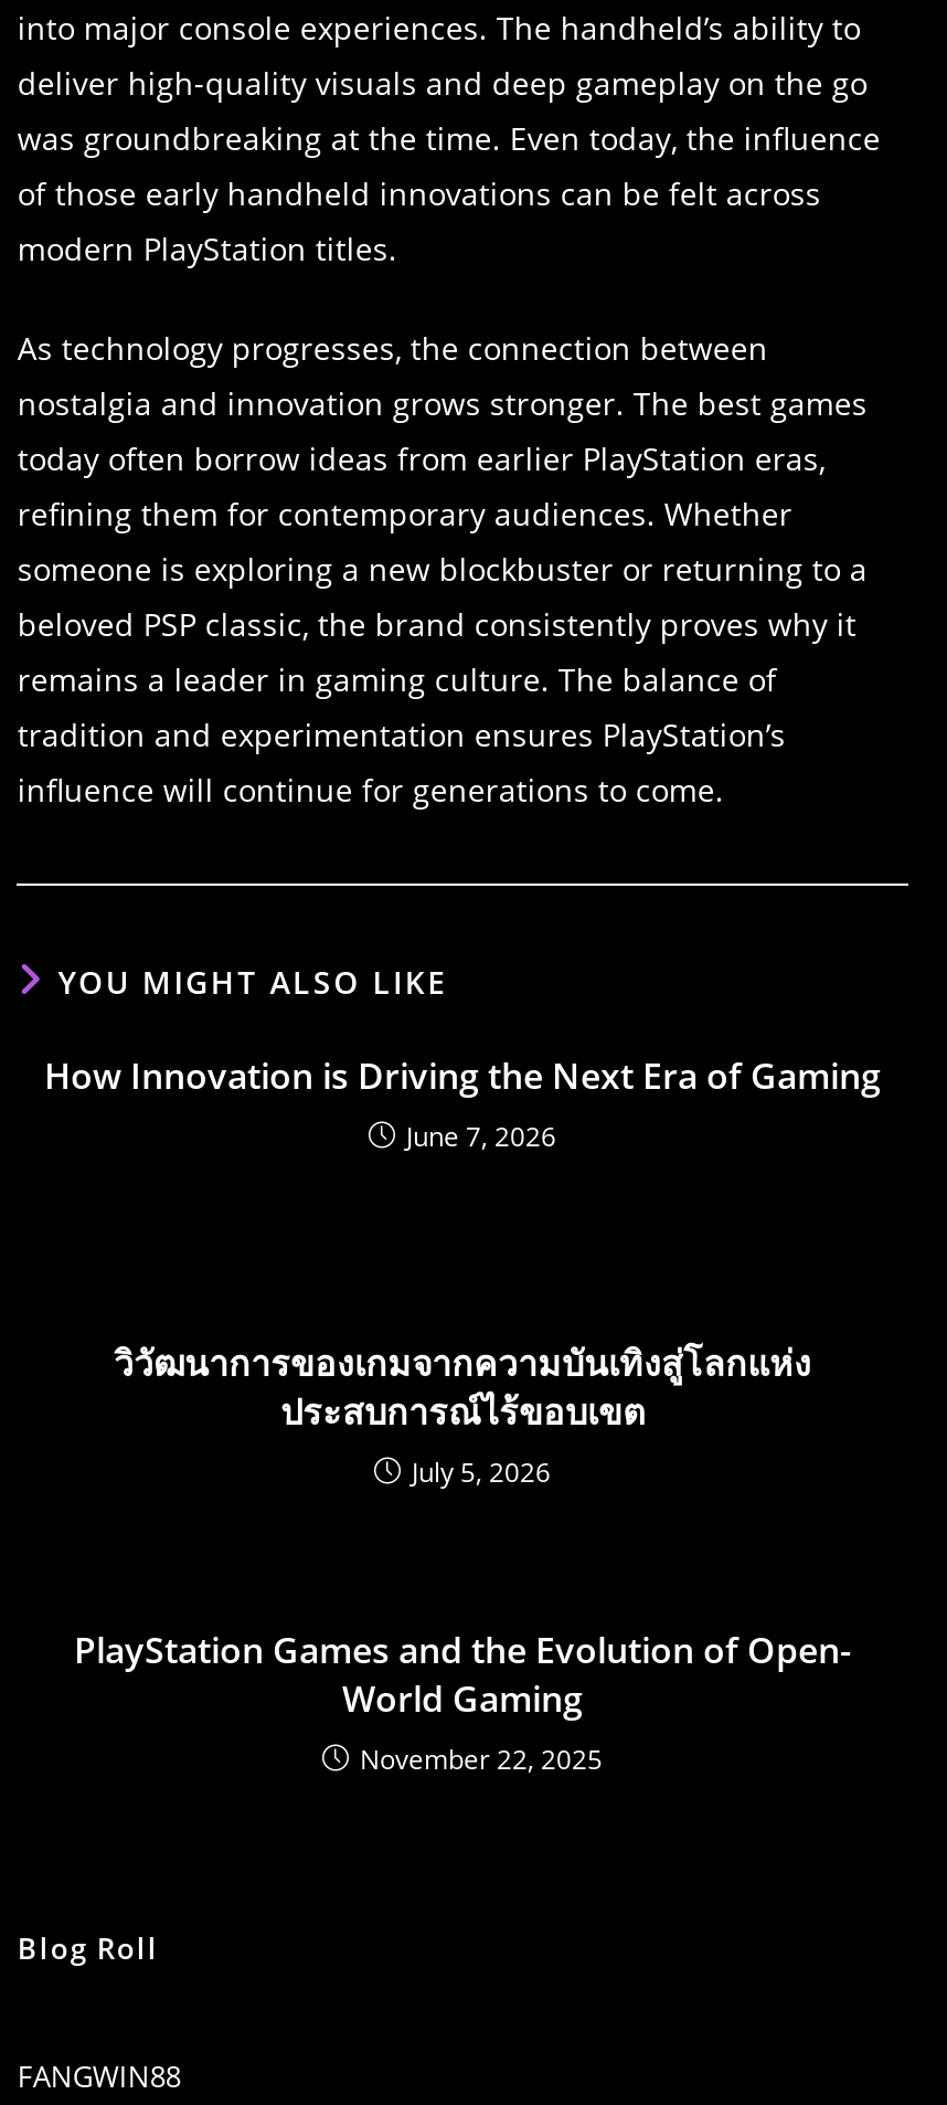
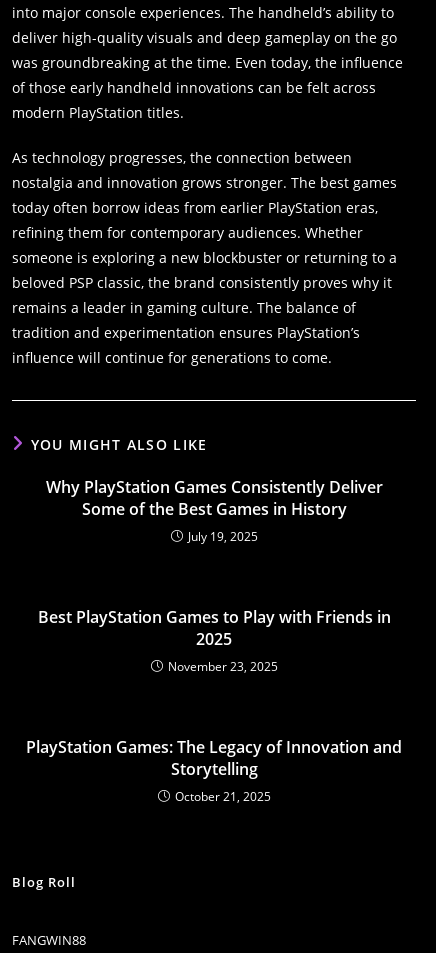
- How Innovation is Driving the Next Era of Gaming
- June 7, 2026
+ Why PlayStation Games Consistently Deliver
+ Some of the Best Games in History
+ July 19, 2025

- วิวัฒนาการของเกมจากความบันเทิงสู่โลกแห่ง
- ประสบการณ์ไร้ขอบเขต
- July 5, 2026
+ Best PlayStation Games to Play with Friends in
+ 2025
+ November 23, 2025

- PlayStation Games and the Evolution of Open-
- World Gaming
- November 22, 2025
+ PlayStation Games: The Legacy of Innovation and
+ Storytelling
+ October 21, 2025
